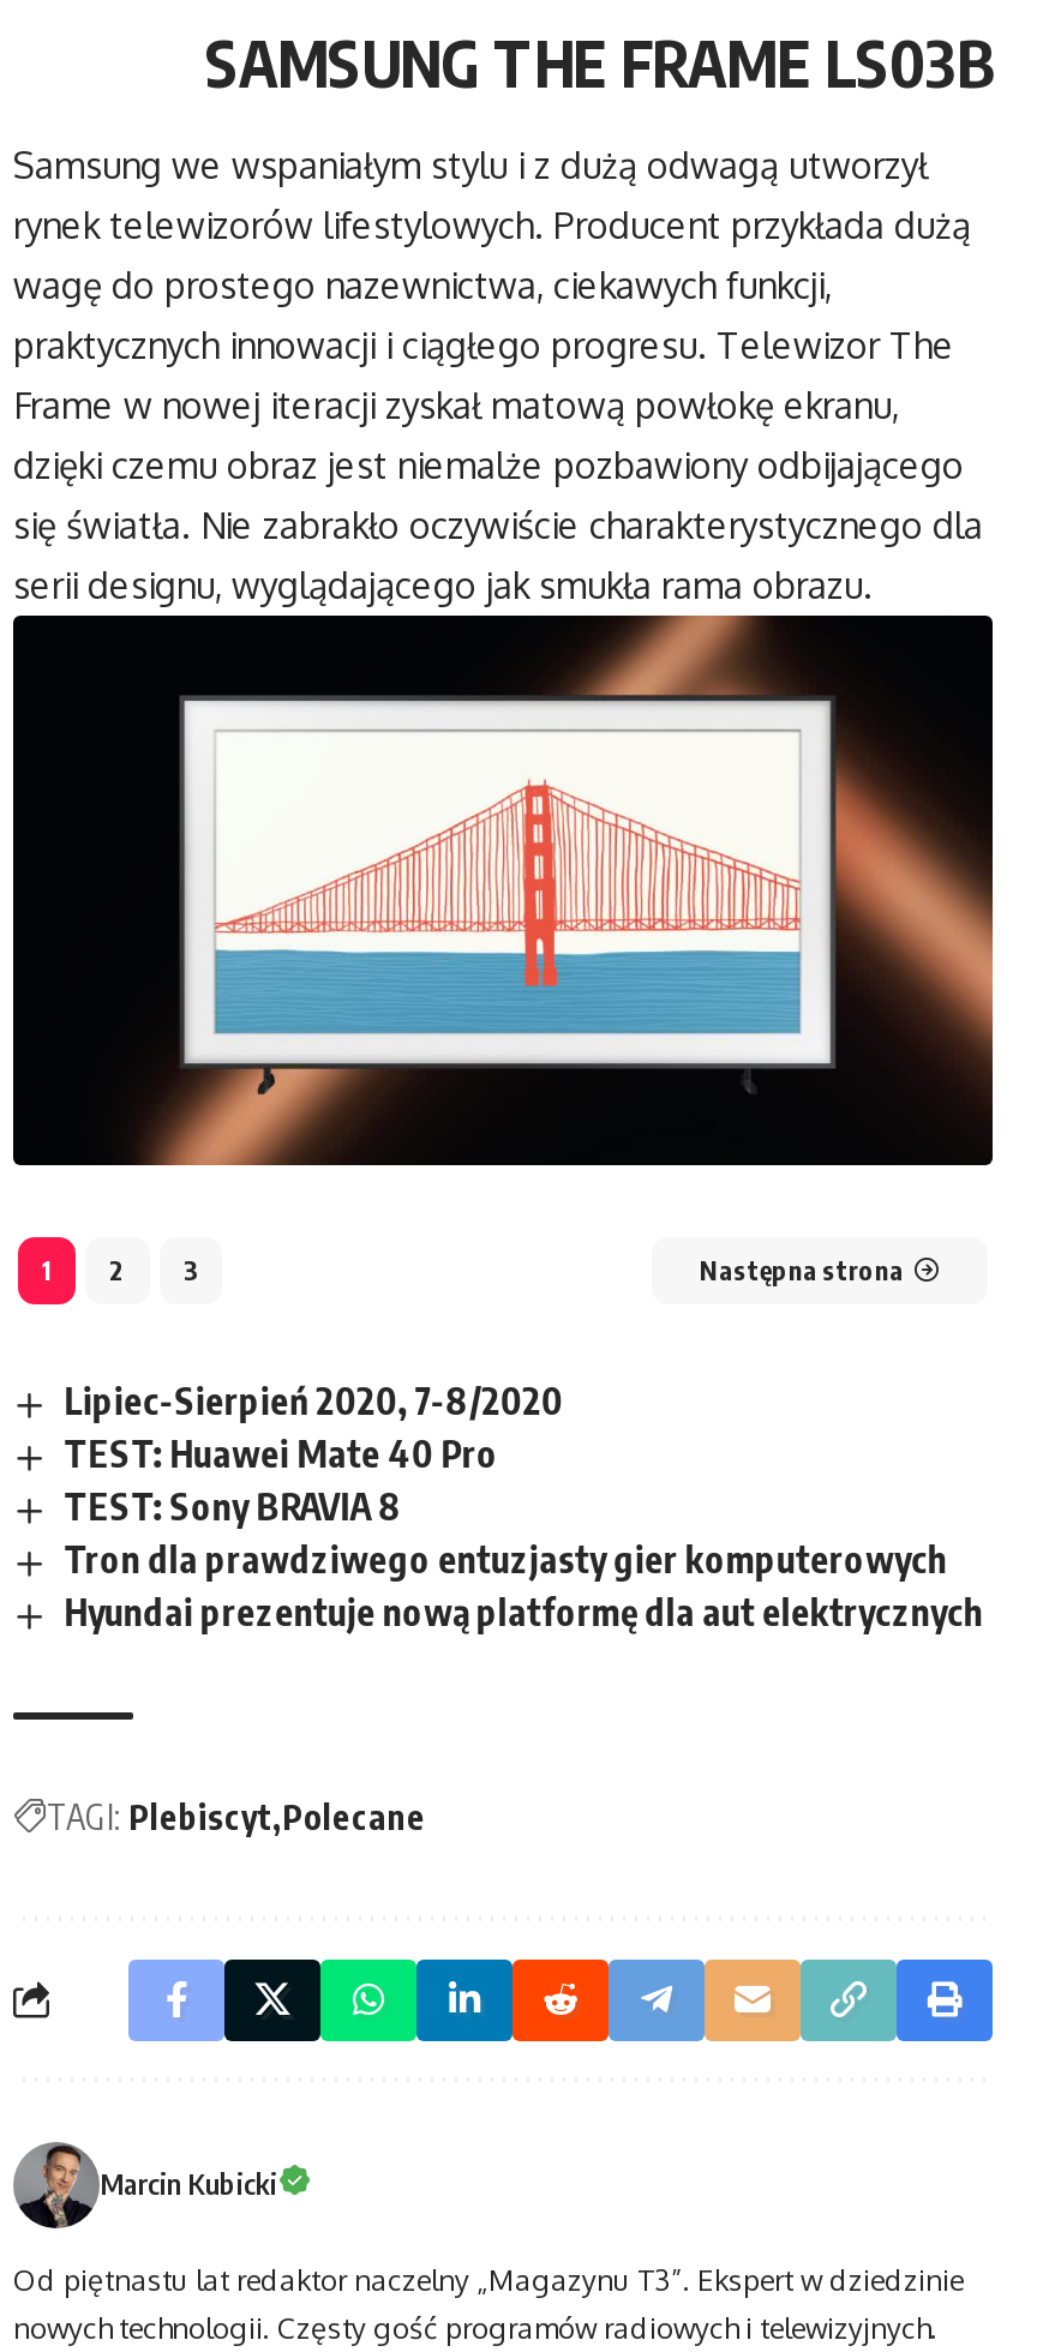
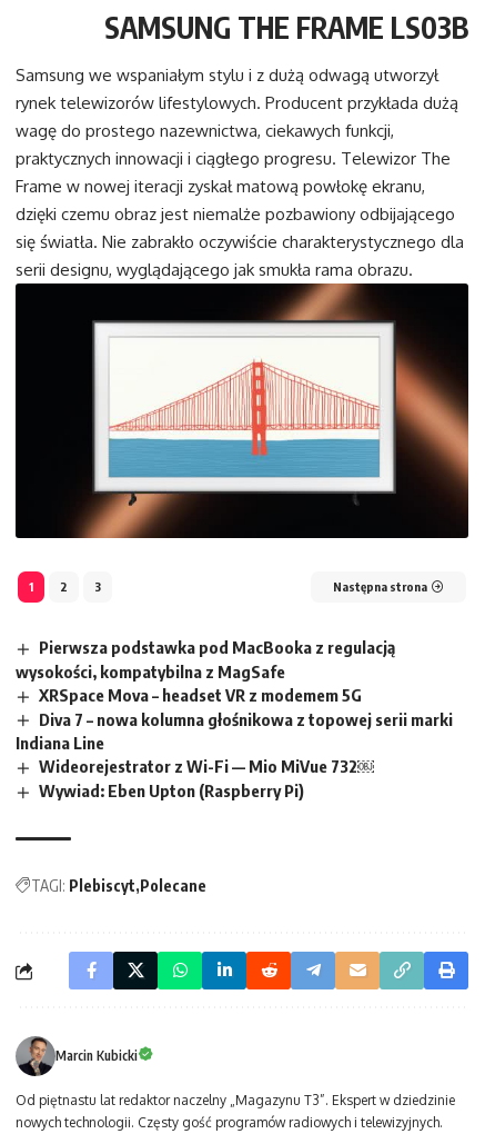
- Lipiec-Sierpień 2020, 7-8/2020
- TEST: Huawei Mate 40 Pro
- TEST: Sony BRAVIA 8
- Tron dla prawdziwego entuzjasty gier komputerowych
- Hyundai prezentuje nową platformę dla aut elektrycznych
+ Pierwsza podstawka pod MacBooka z regulacją
+ wysokości, kompatybilna z MagSafe
+ XRSpace Mova – headset VR z modemem 5G
+ Diva 7 – nowa kolumna głośnikowa z topowej serii marki
+ Indiana Line
+ Wideorejestrator z Wi-Fi — Mio MiVue 732￼
+ Wywiad: Eben Upton (Raspberry Pi)
